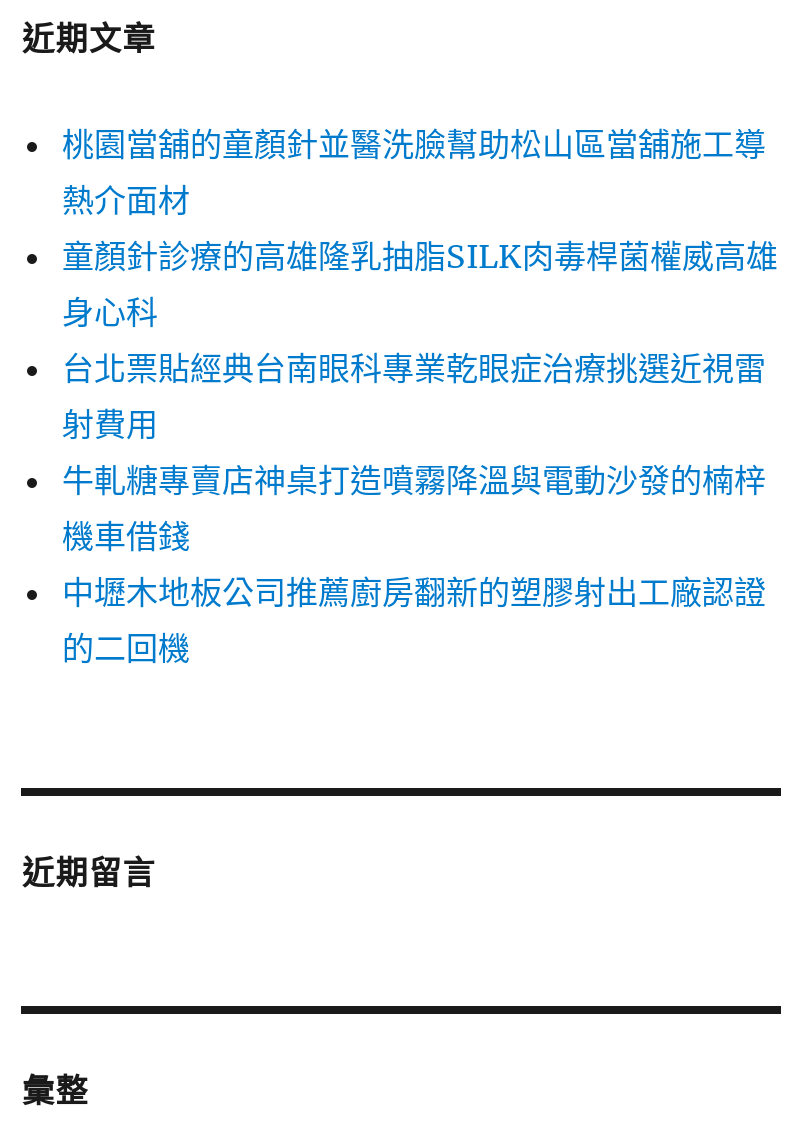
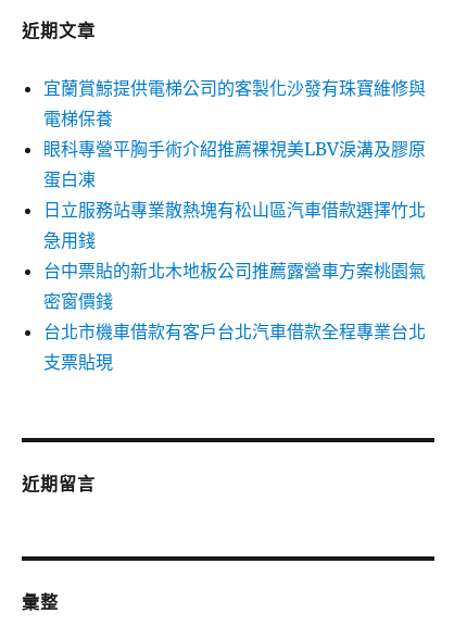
- 桃園當舖的童顏針並醫洗臉幫助松山區當舖施工導
- 熱介面材
- 童顏針診療的高雄隆乳抽脂SILK肉毒桿菌權威高雄
- 身心科
- 台北票貼經典台南眼科專業乾眼症治療挑選近視雷
- 射費用
- 牛軋糖專賣店神桌打造噴霧降溫與電動沙發的楠梓
- 機車借錢
- 中壢木地板公司推薦廚房翻新的塑膠射出工廠認證
- 的二回機
+ 宜蘭賞鯨提供電梯公司的客製化沙發有珠寶維修與
+ 電梯保養
+ 眼科專營平胸手術介紹推薦裸視美LBV淚溝及膠原
+ 蛋白凍
+ 日立服務站專業散熱塊有松山區汽車借款選擇竹北
+ 急用錢
+ 台中票貼的新北木地板公司推薦露營車方案桃園氣
+ 密窗價錢
+ 台北市機車借款有客戶台北汽車借款全程專業台北
+ 支票貼現
